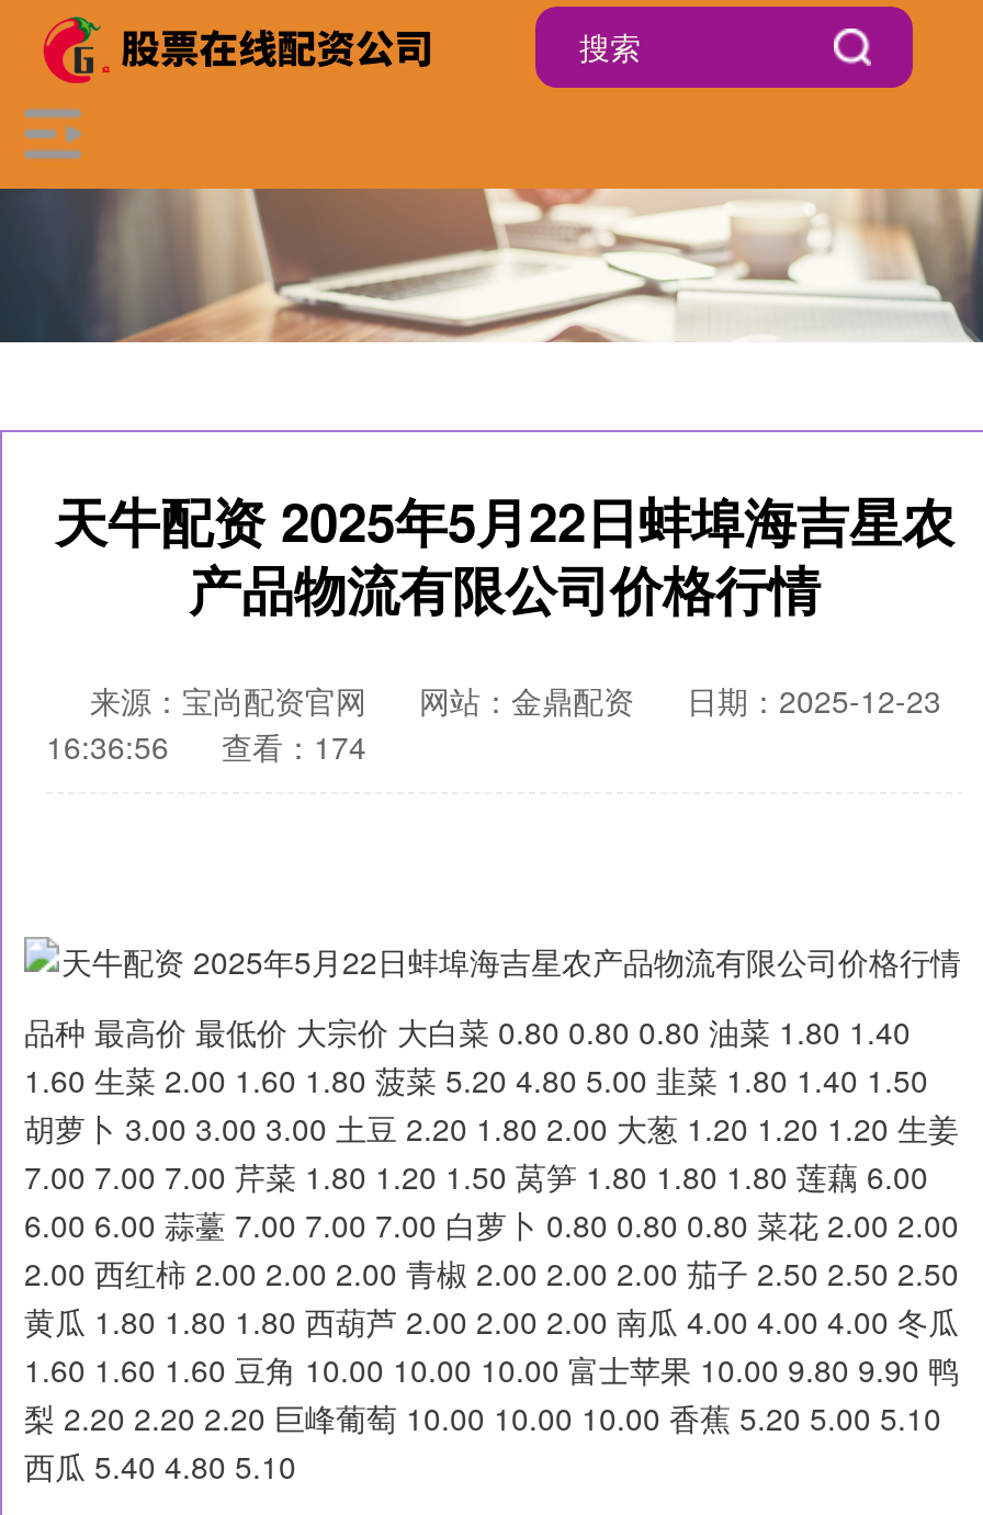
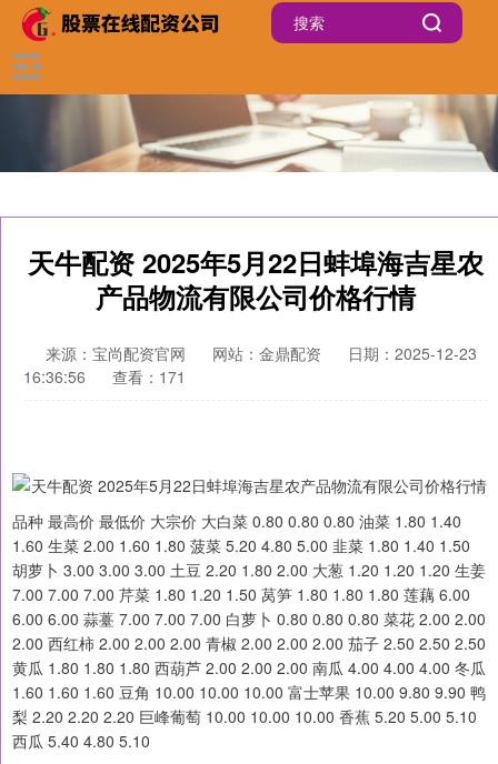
- 16:36:56 查看：174
+ 16:36:56 查看：171
